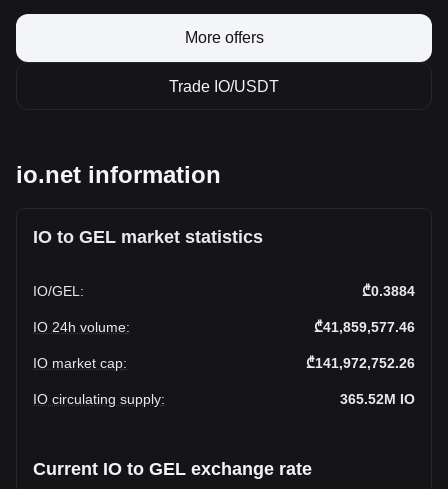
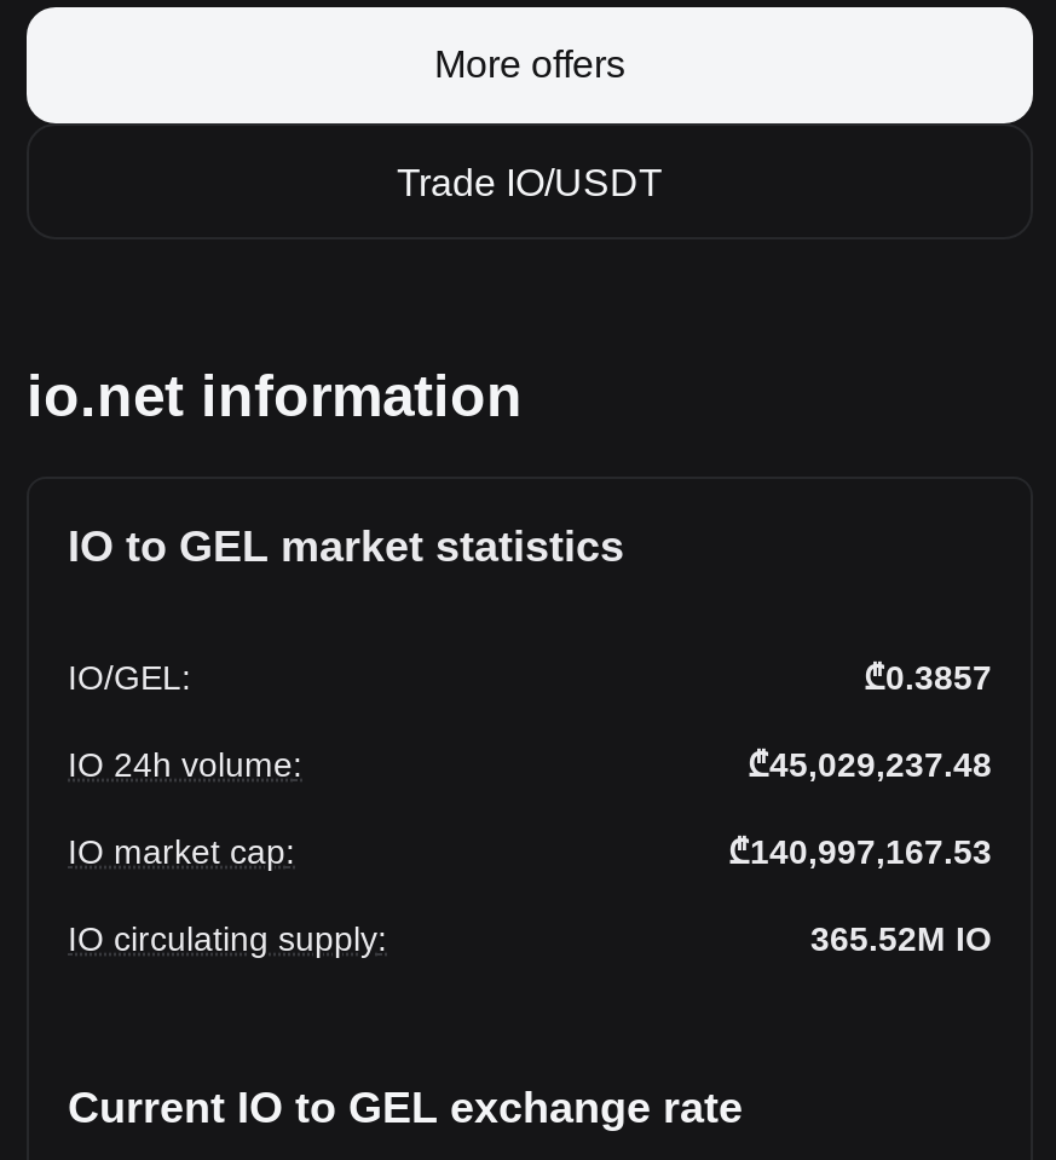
- ₾0.3884
+ ₾0.3857

- ₾41,859,577.46
+ ₾45,029,237.48

- ₾141,972,752.26
+ ₾140,997,167.53
